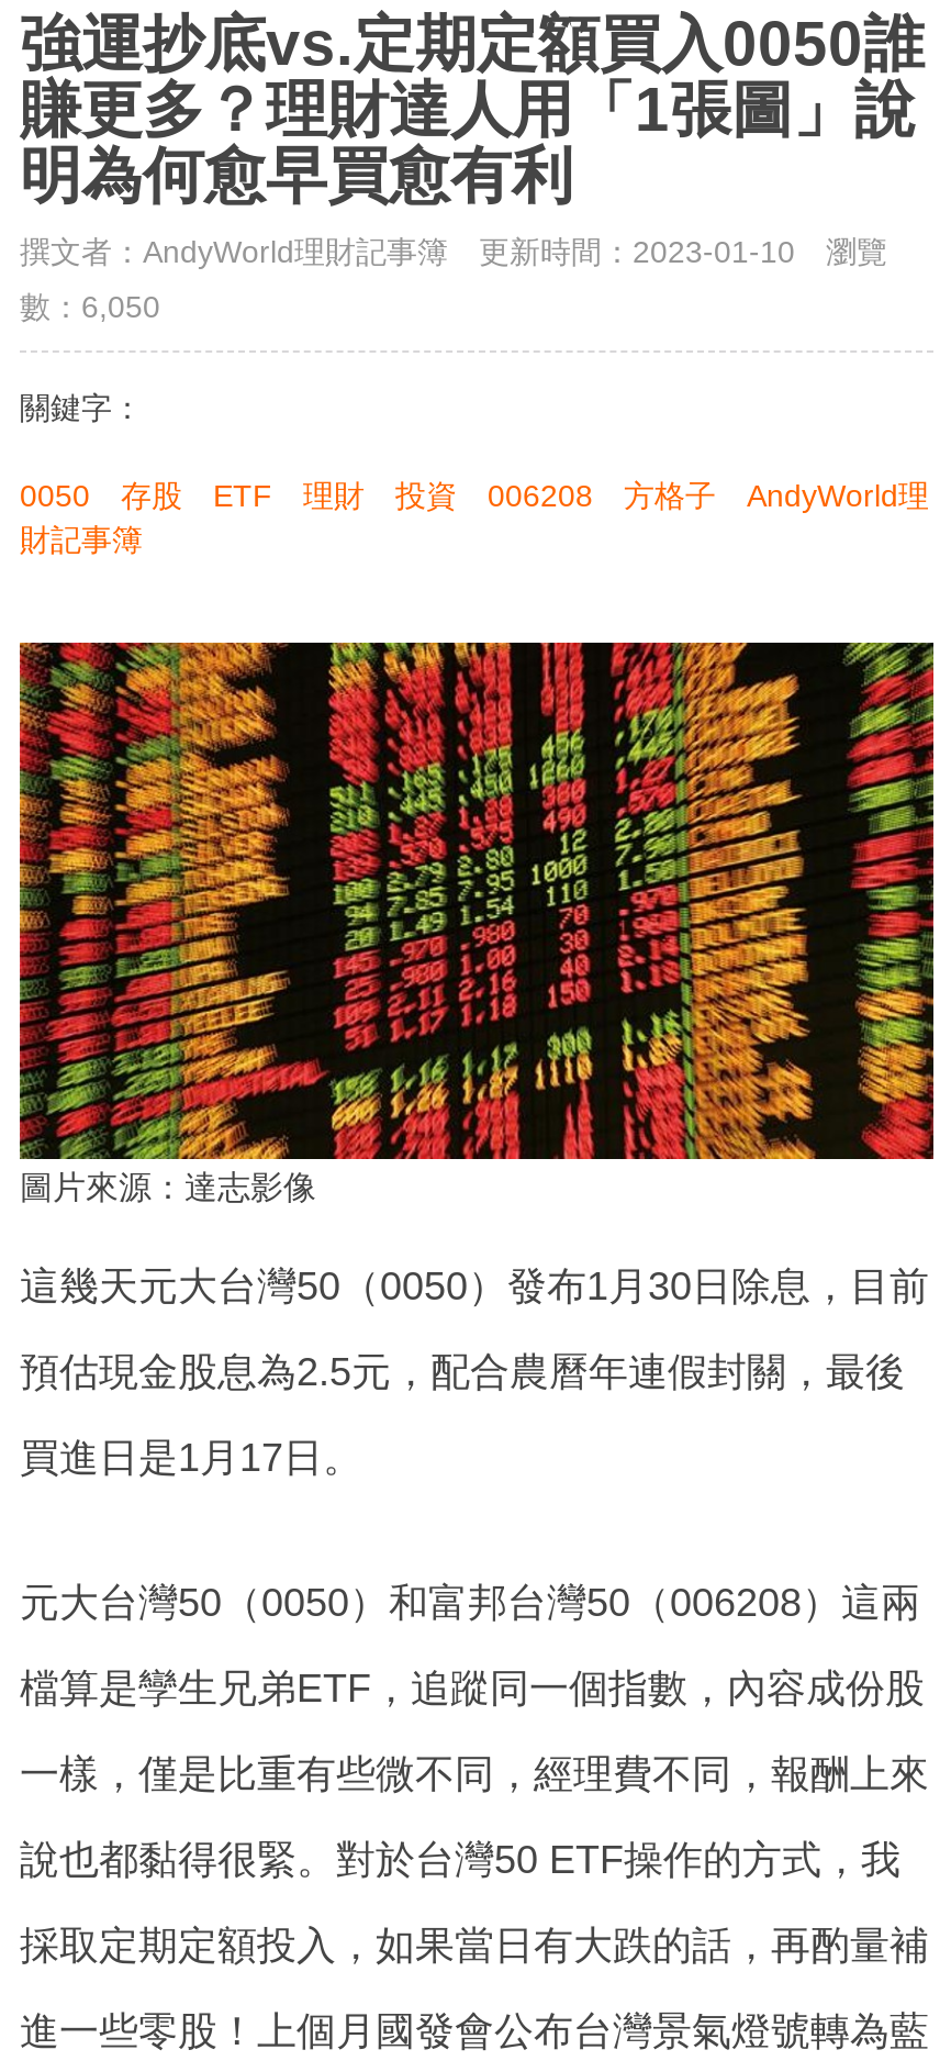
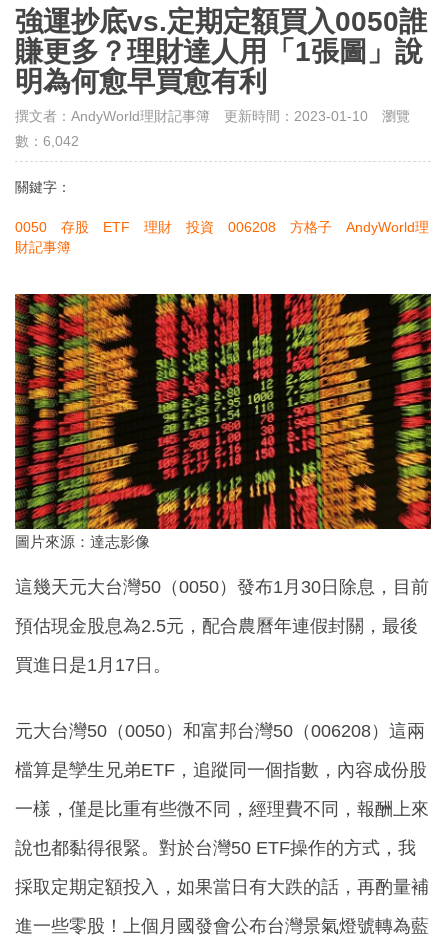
- 數：6,050
+ 數：6,042
